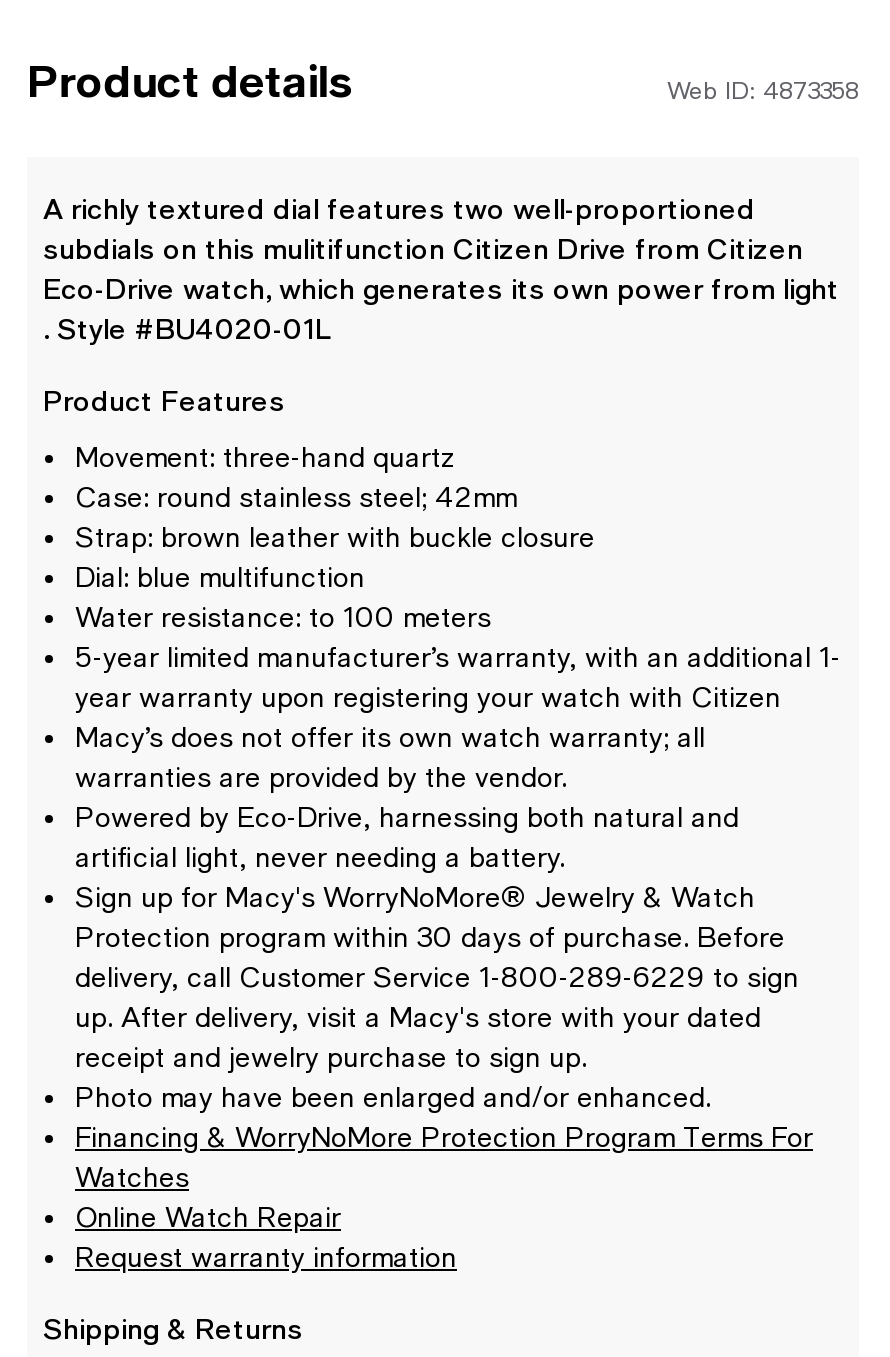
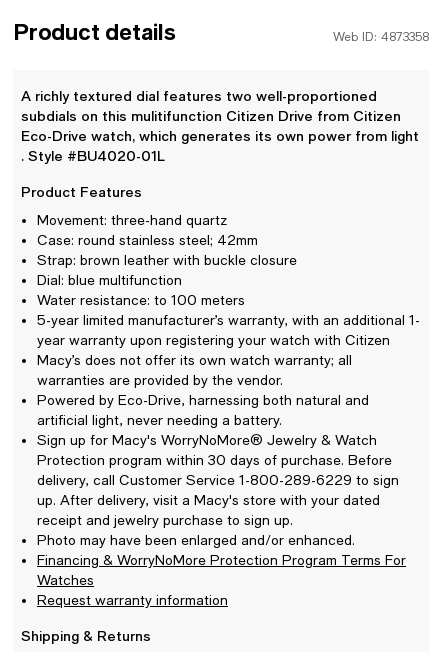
- Online Watch Repair
